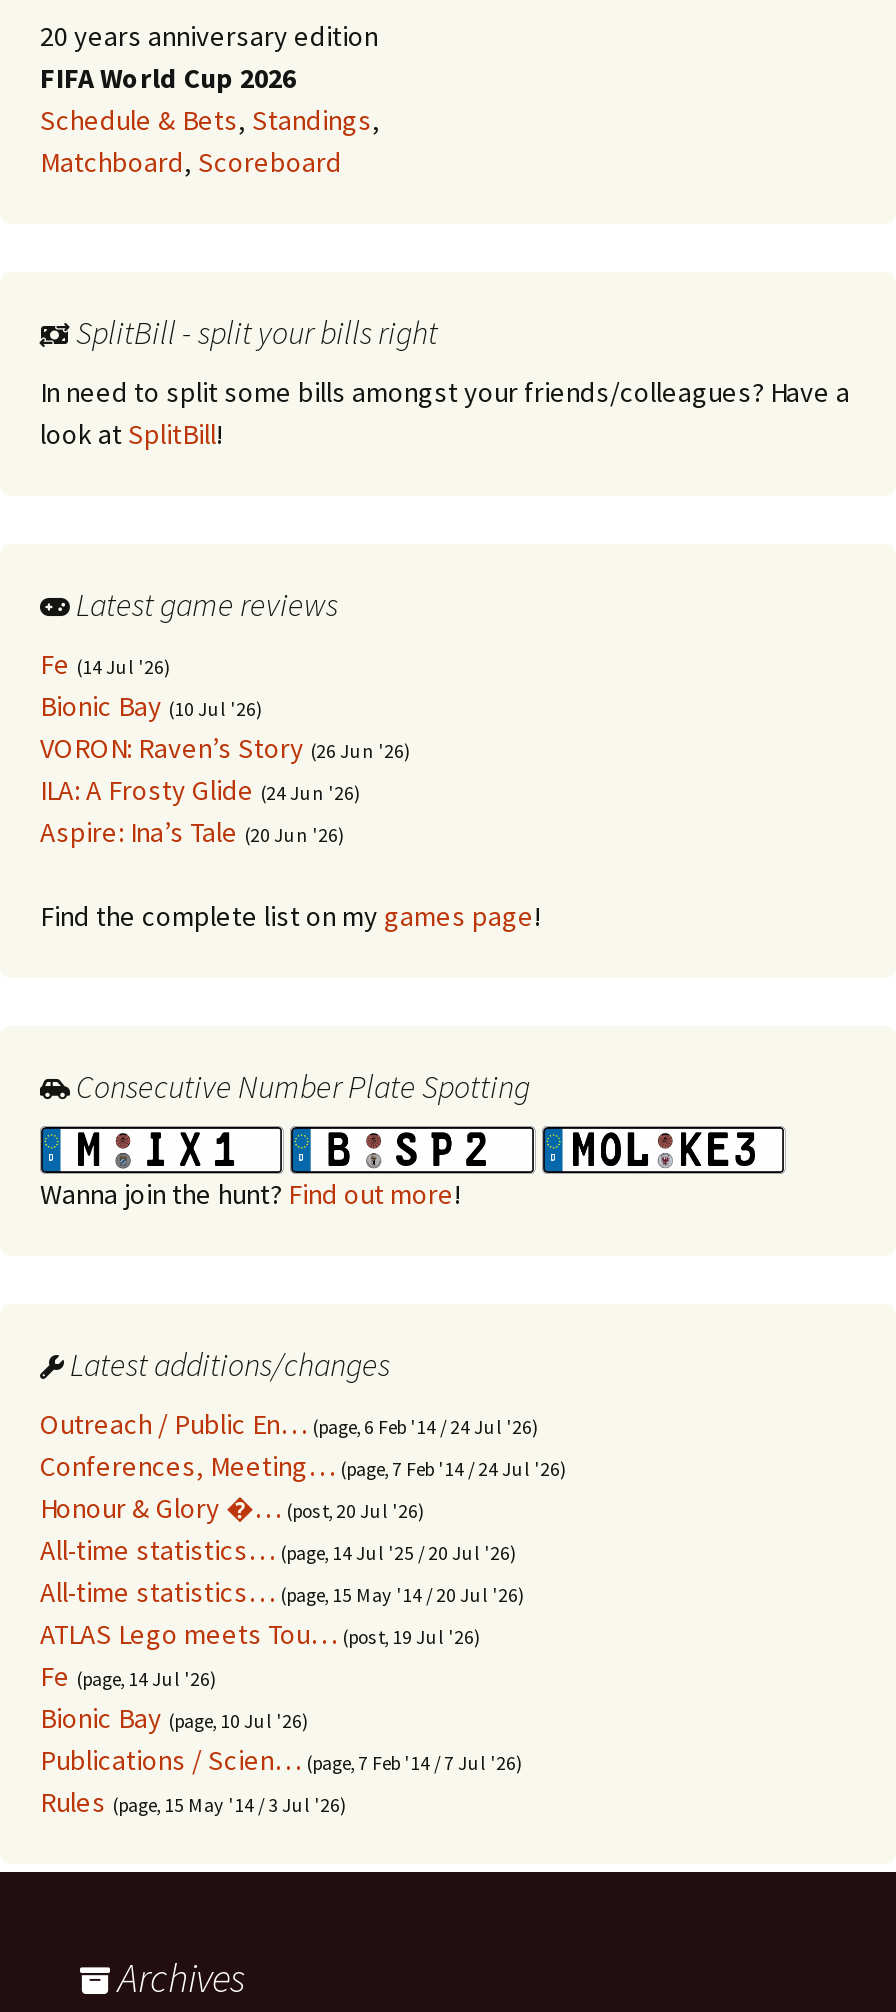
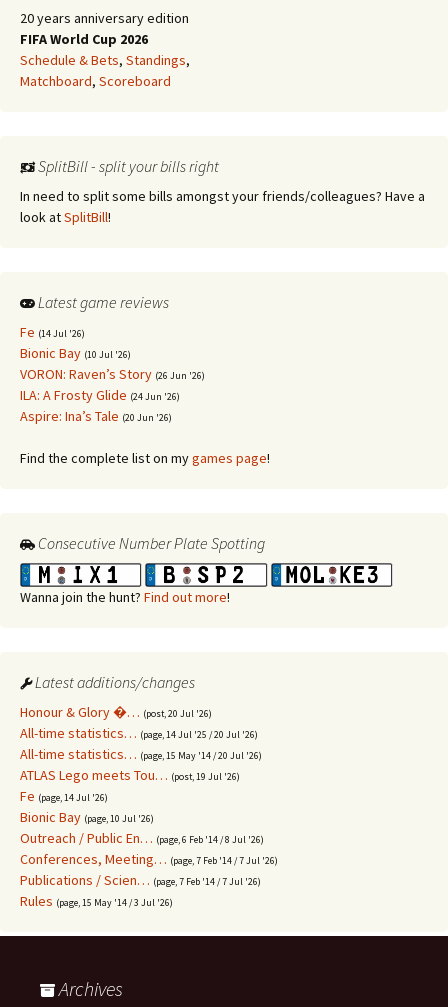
- Outreach / Public En… (page, 6 Feb '14 / 24 Jul '26)
- Conferences, Meeting… (page, 7 Feb '14 / 24 Jul '26)

moved up: All-time statistics… (page, 14 Jul '25 / 20 Jul '26) | All-time statistics… (page, 15 May '14 / 20 Jul '26) | ATLAS Lego meets Tou… (post, 19 Jul '26) | Fe (page, 14 Jul '26) | Bionic Bay (page, 10 Jul '26)

+ Outreach / Public En… (page, 6 Feb '14 / 8 Jul '26)
+ Conferences, Meeting… (page, 7 Feb '14 / 7 Jul '26)
